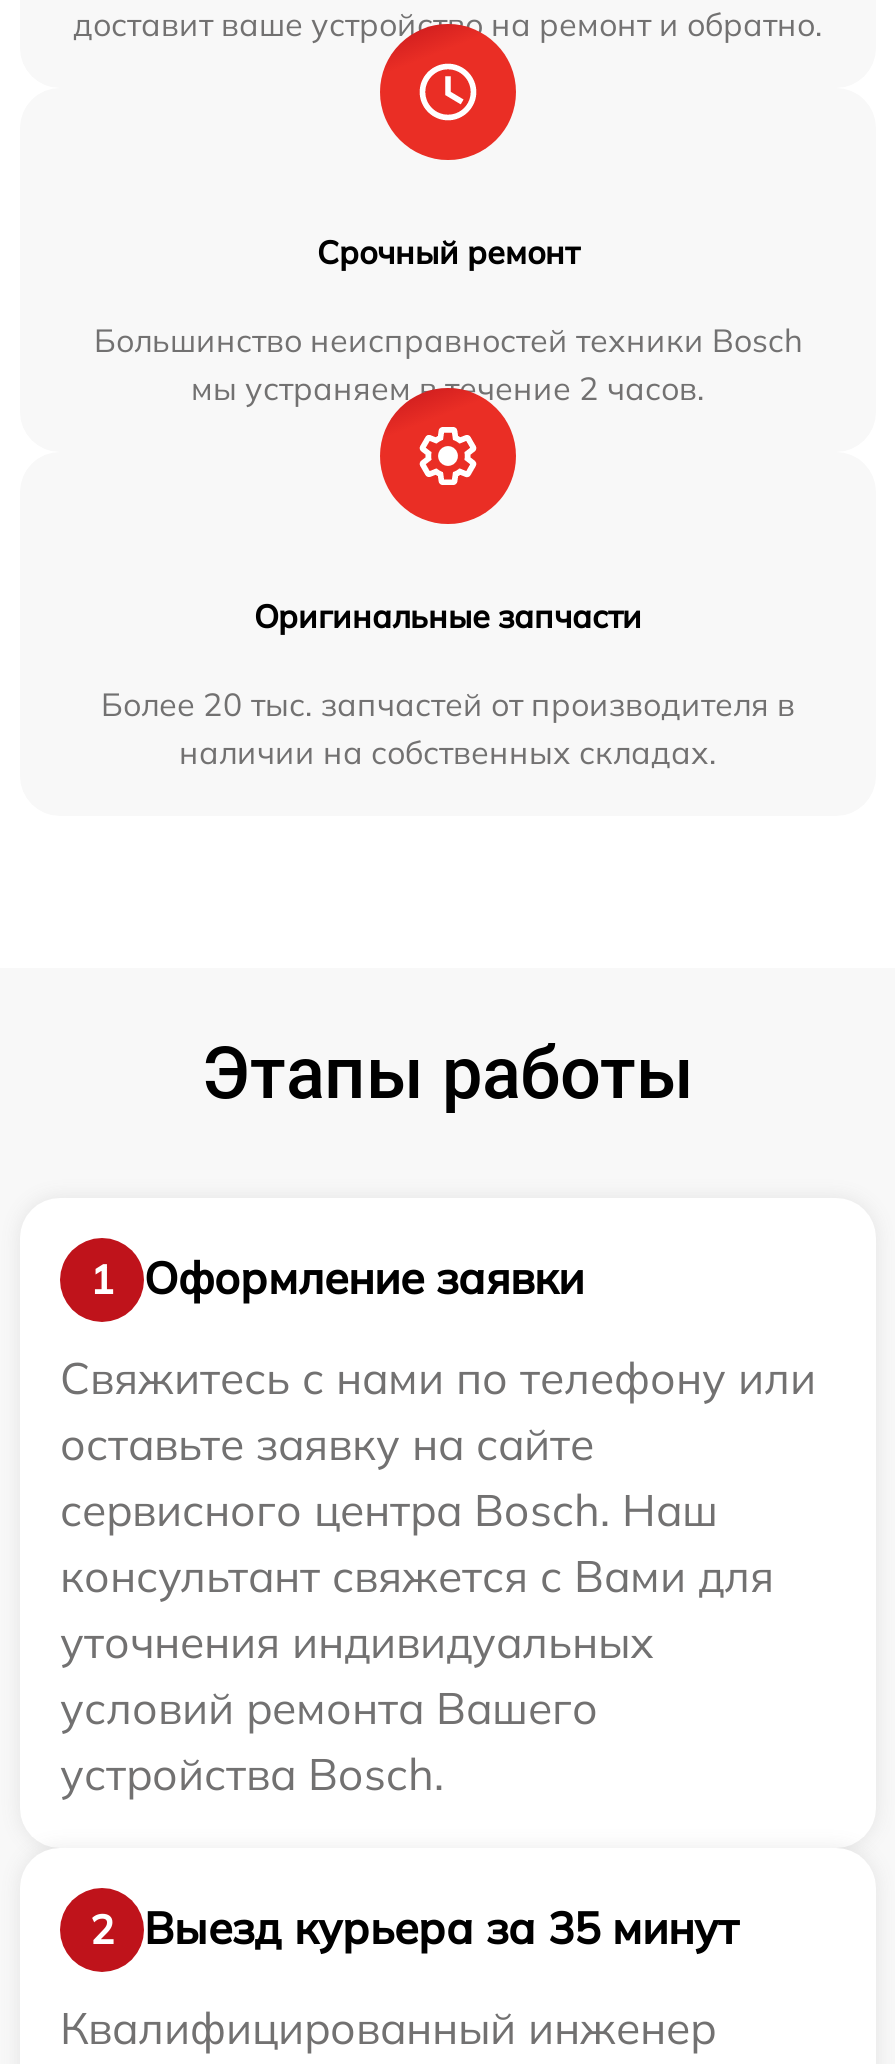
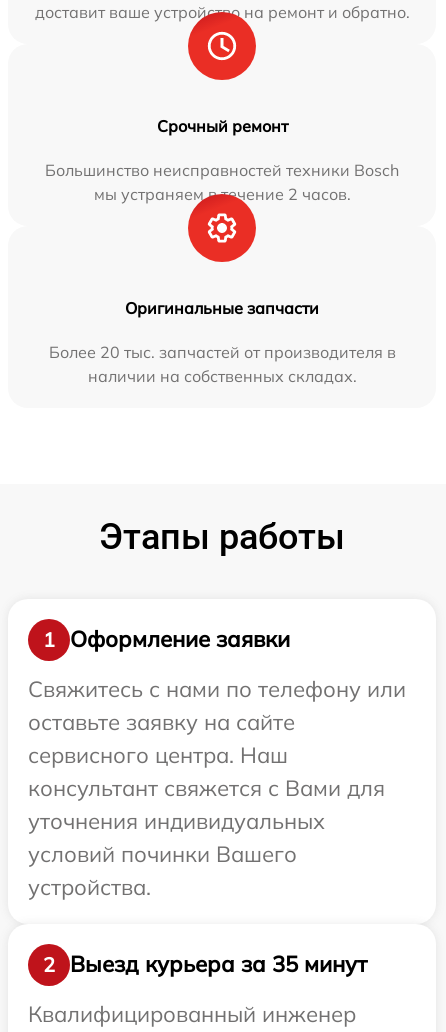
- сервисного центра Bosch. Наш
+ сервисного центра. Наш

- условий ремонта Вашего
- устройства Bosch.
+ условий починки Вашего
+ устройства.
